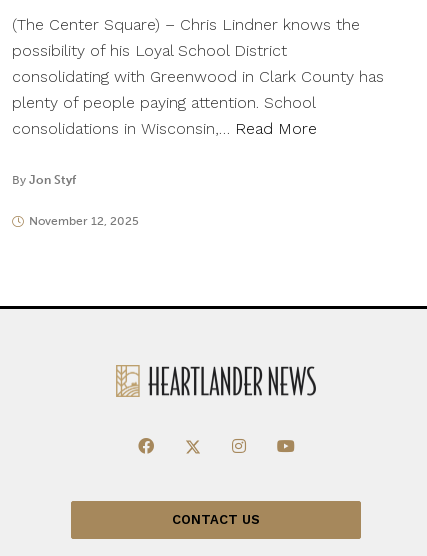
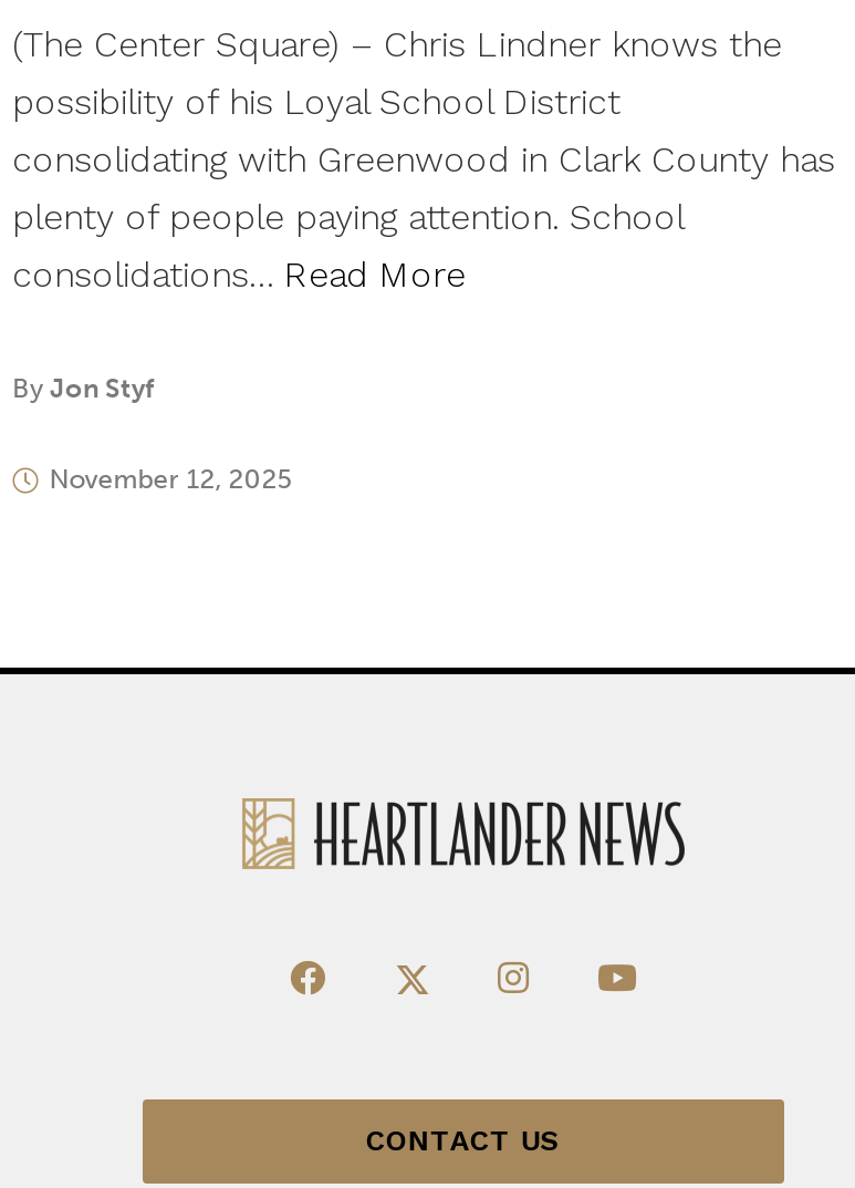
- consolidations in Wisconsin,… Read More
+ consolidations… Read More
